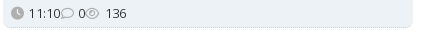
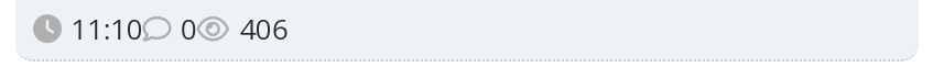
- 11:10 0 136
+ 11:10 0 406
